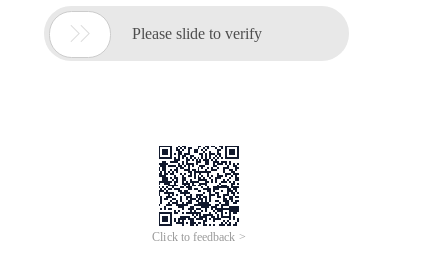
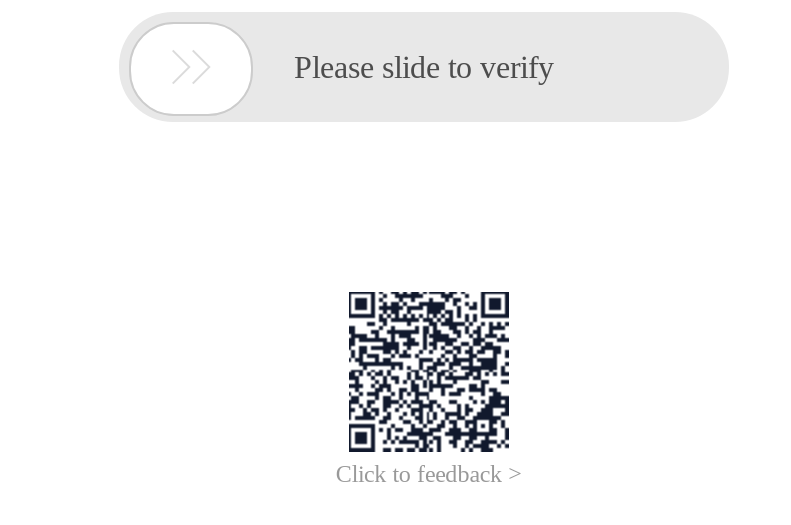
- [image]
+ [image]
